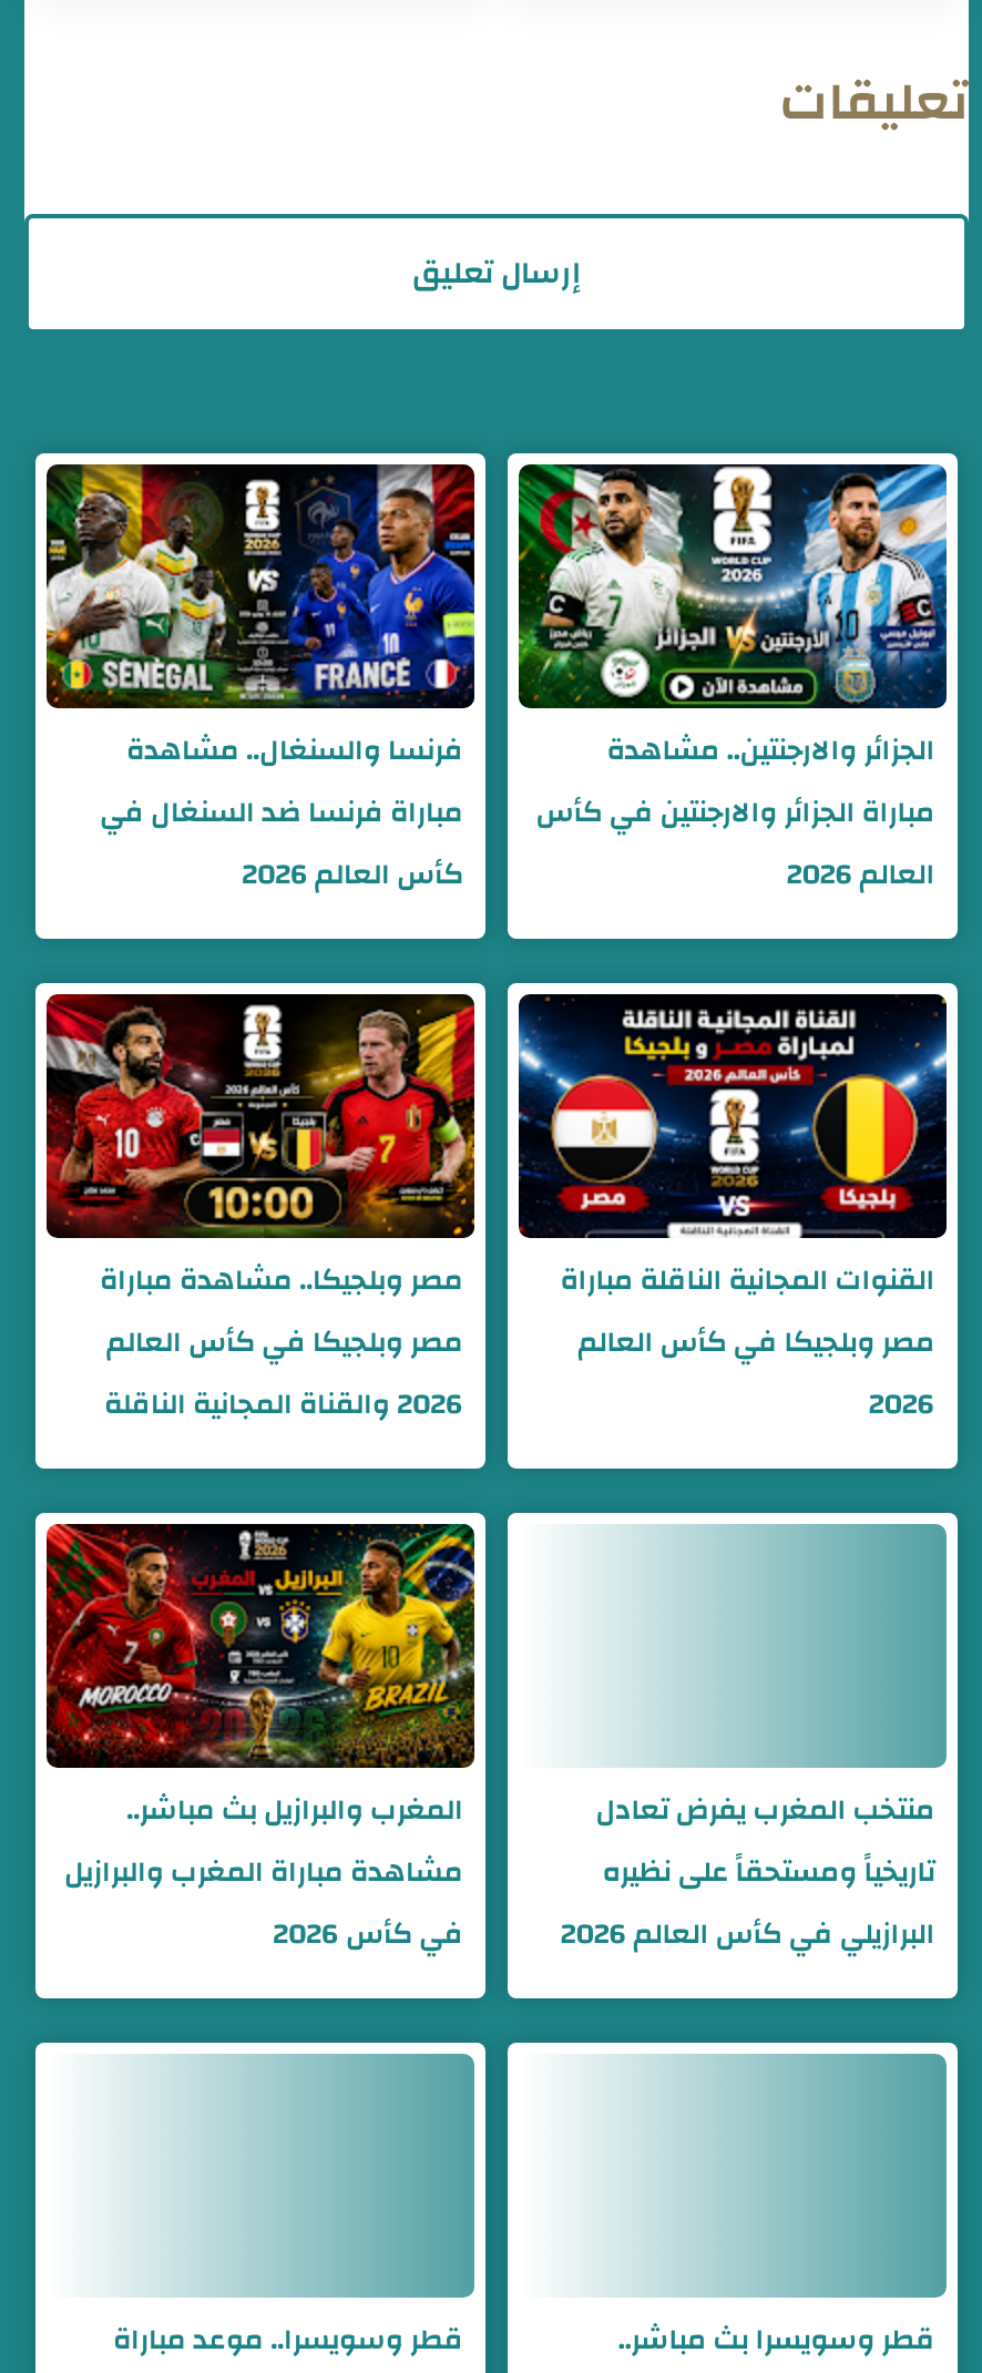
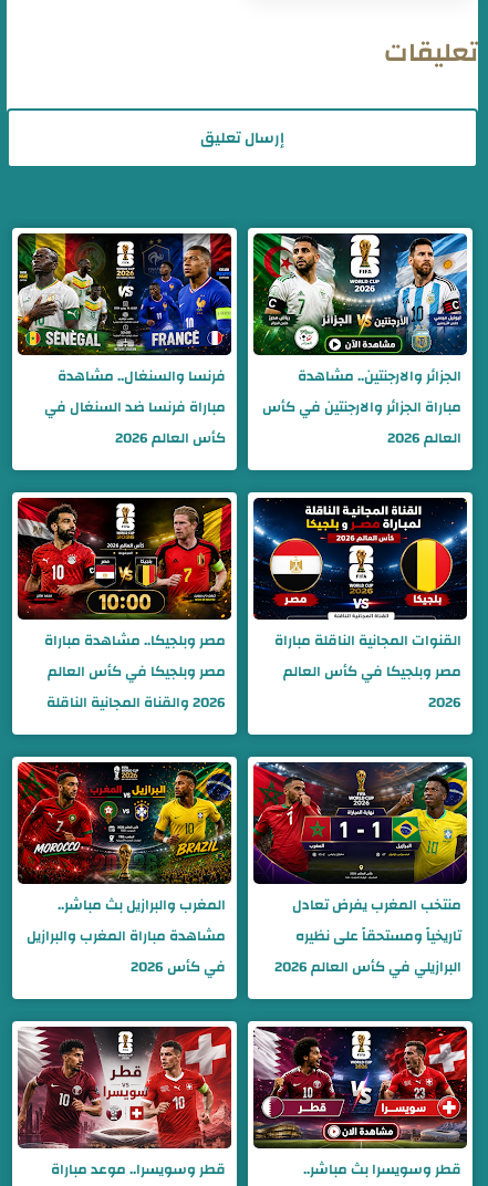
- [image]
+ [image]

- [image]
+ [image]

- [image]
+ [image]
